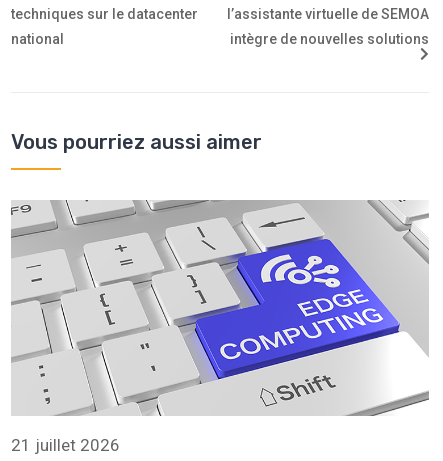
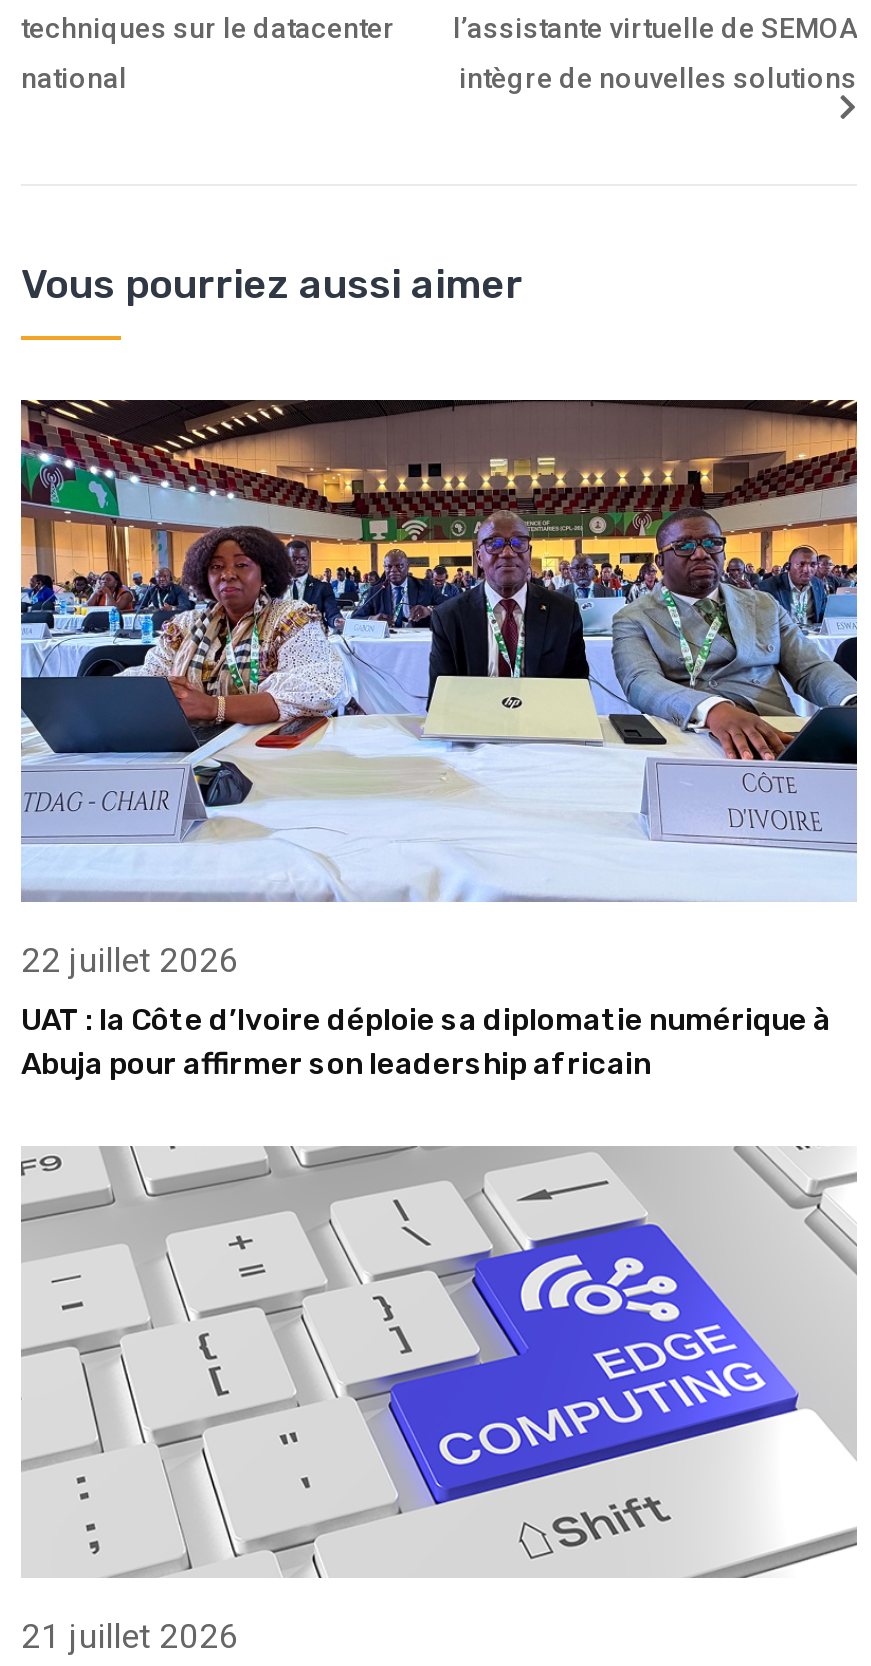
+ [image]
+ 22 juillet 2026
+ UAT : la Côte d’Ivoire déploie sa diplomatie numérique à
+ Abuja pour affirmer son leadership africain
